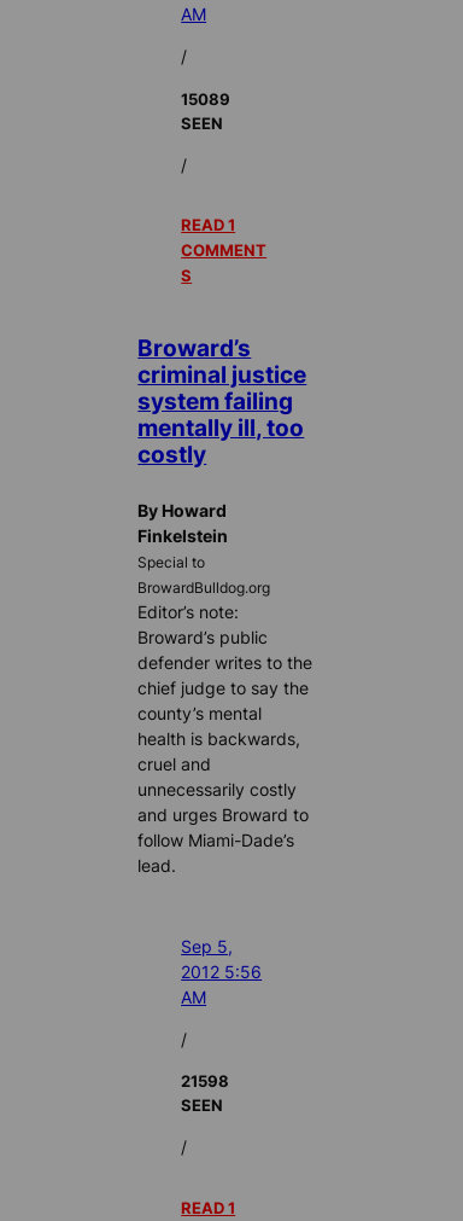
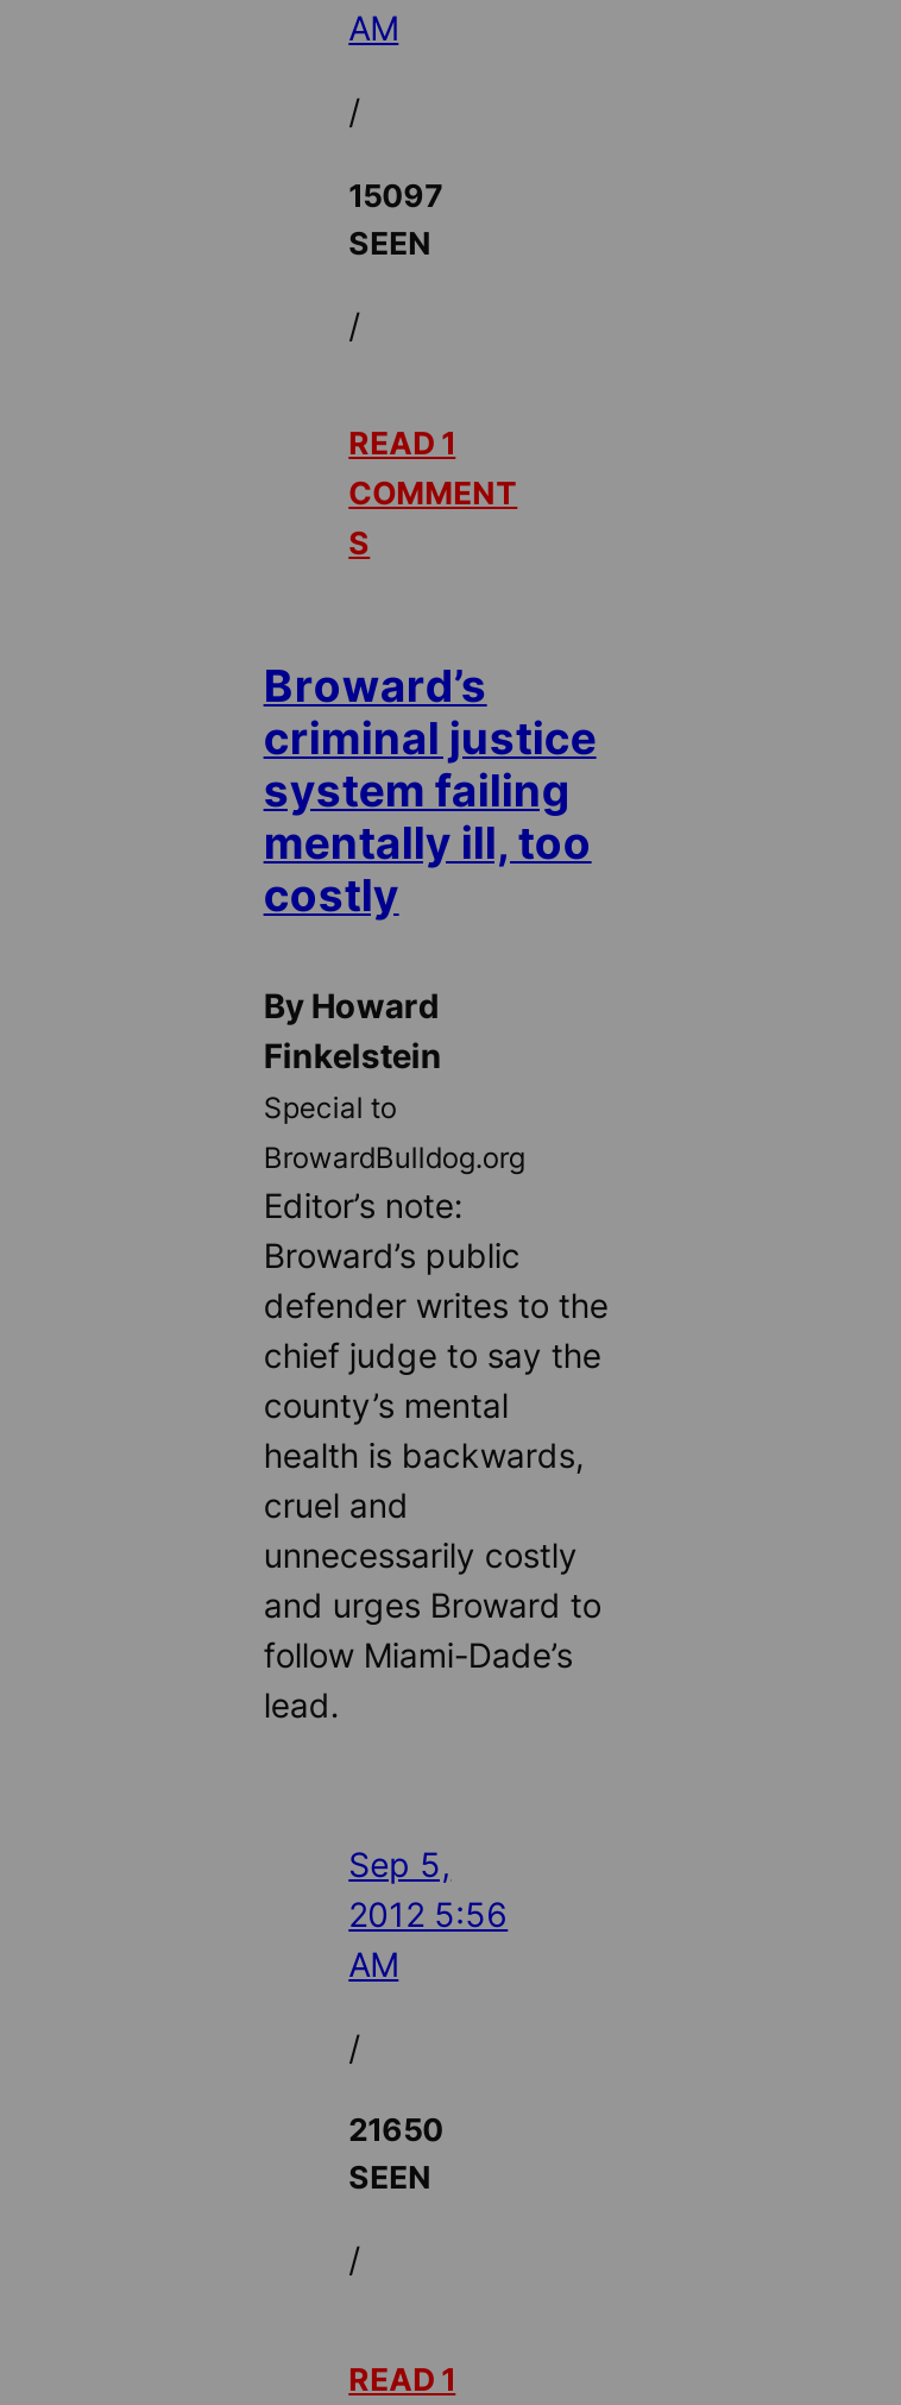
- 15089
+ 15097

- 21598
+ 21650
